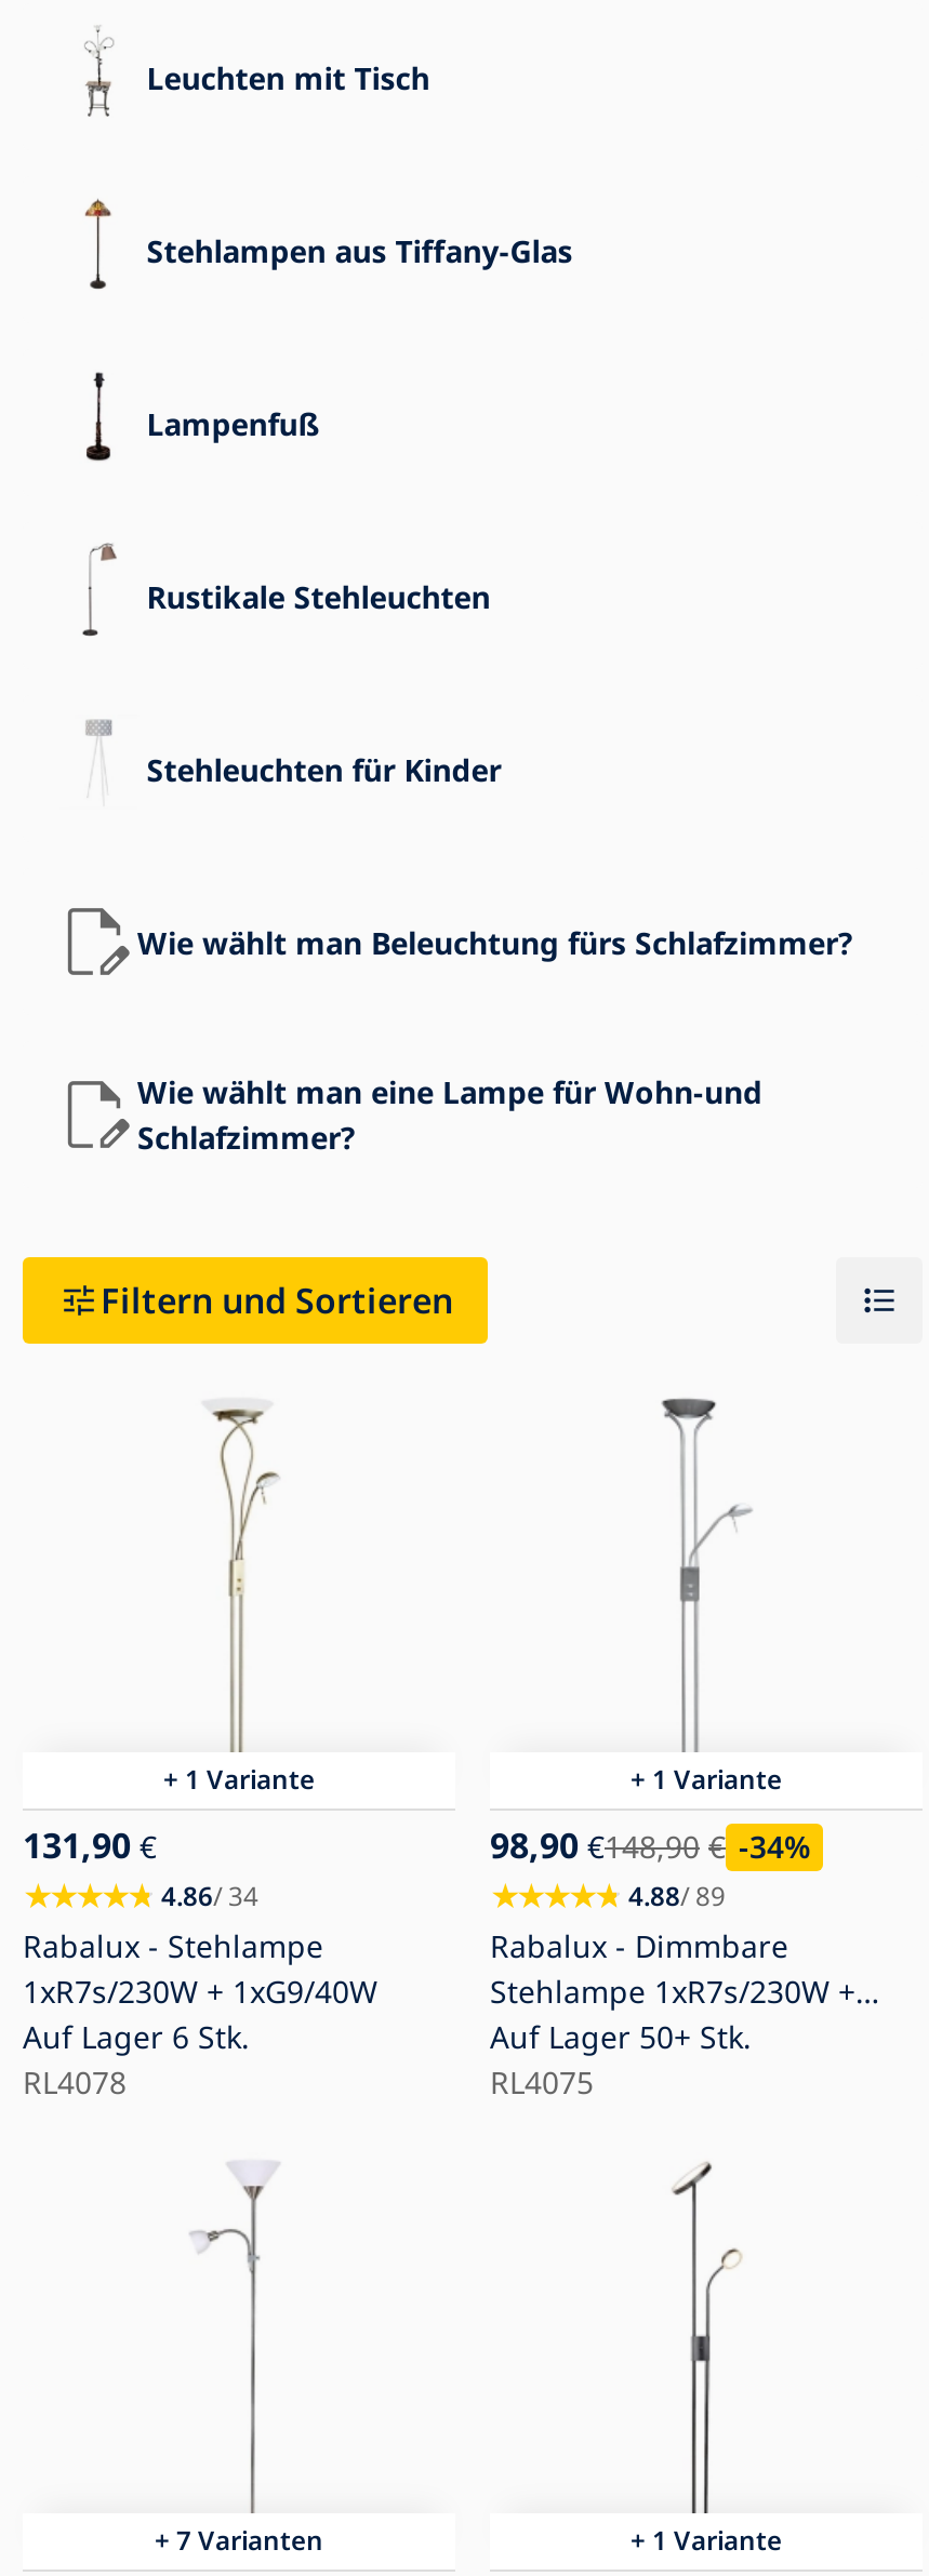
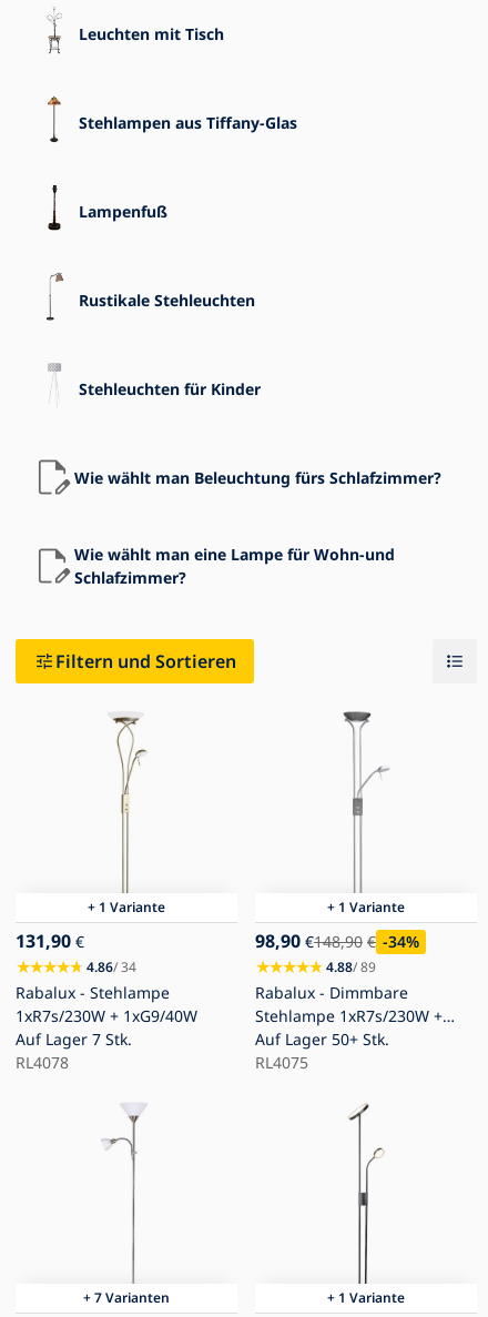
- Auf Lager 6 Stk.
+ Auf Lager 7 Stk.
